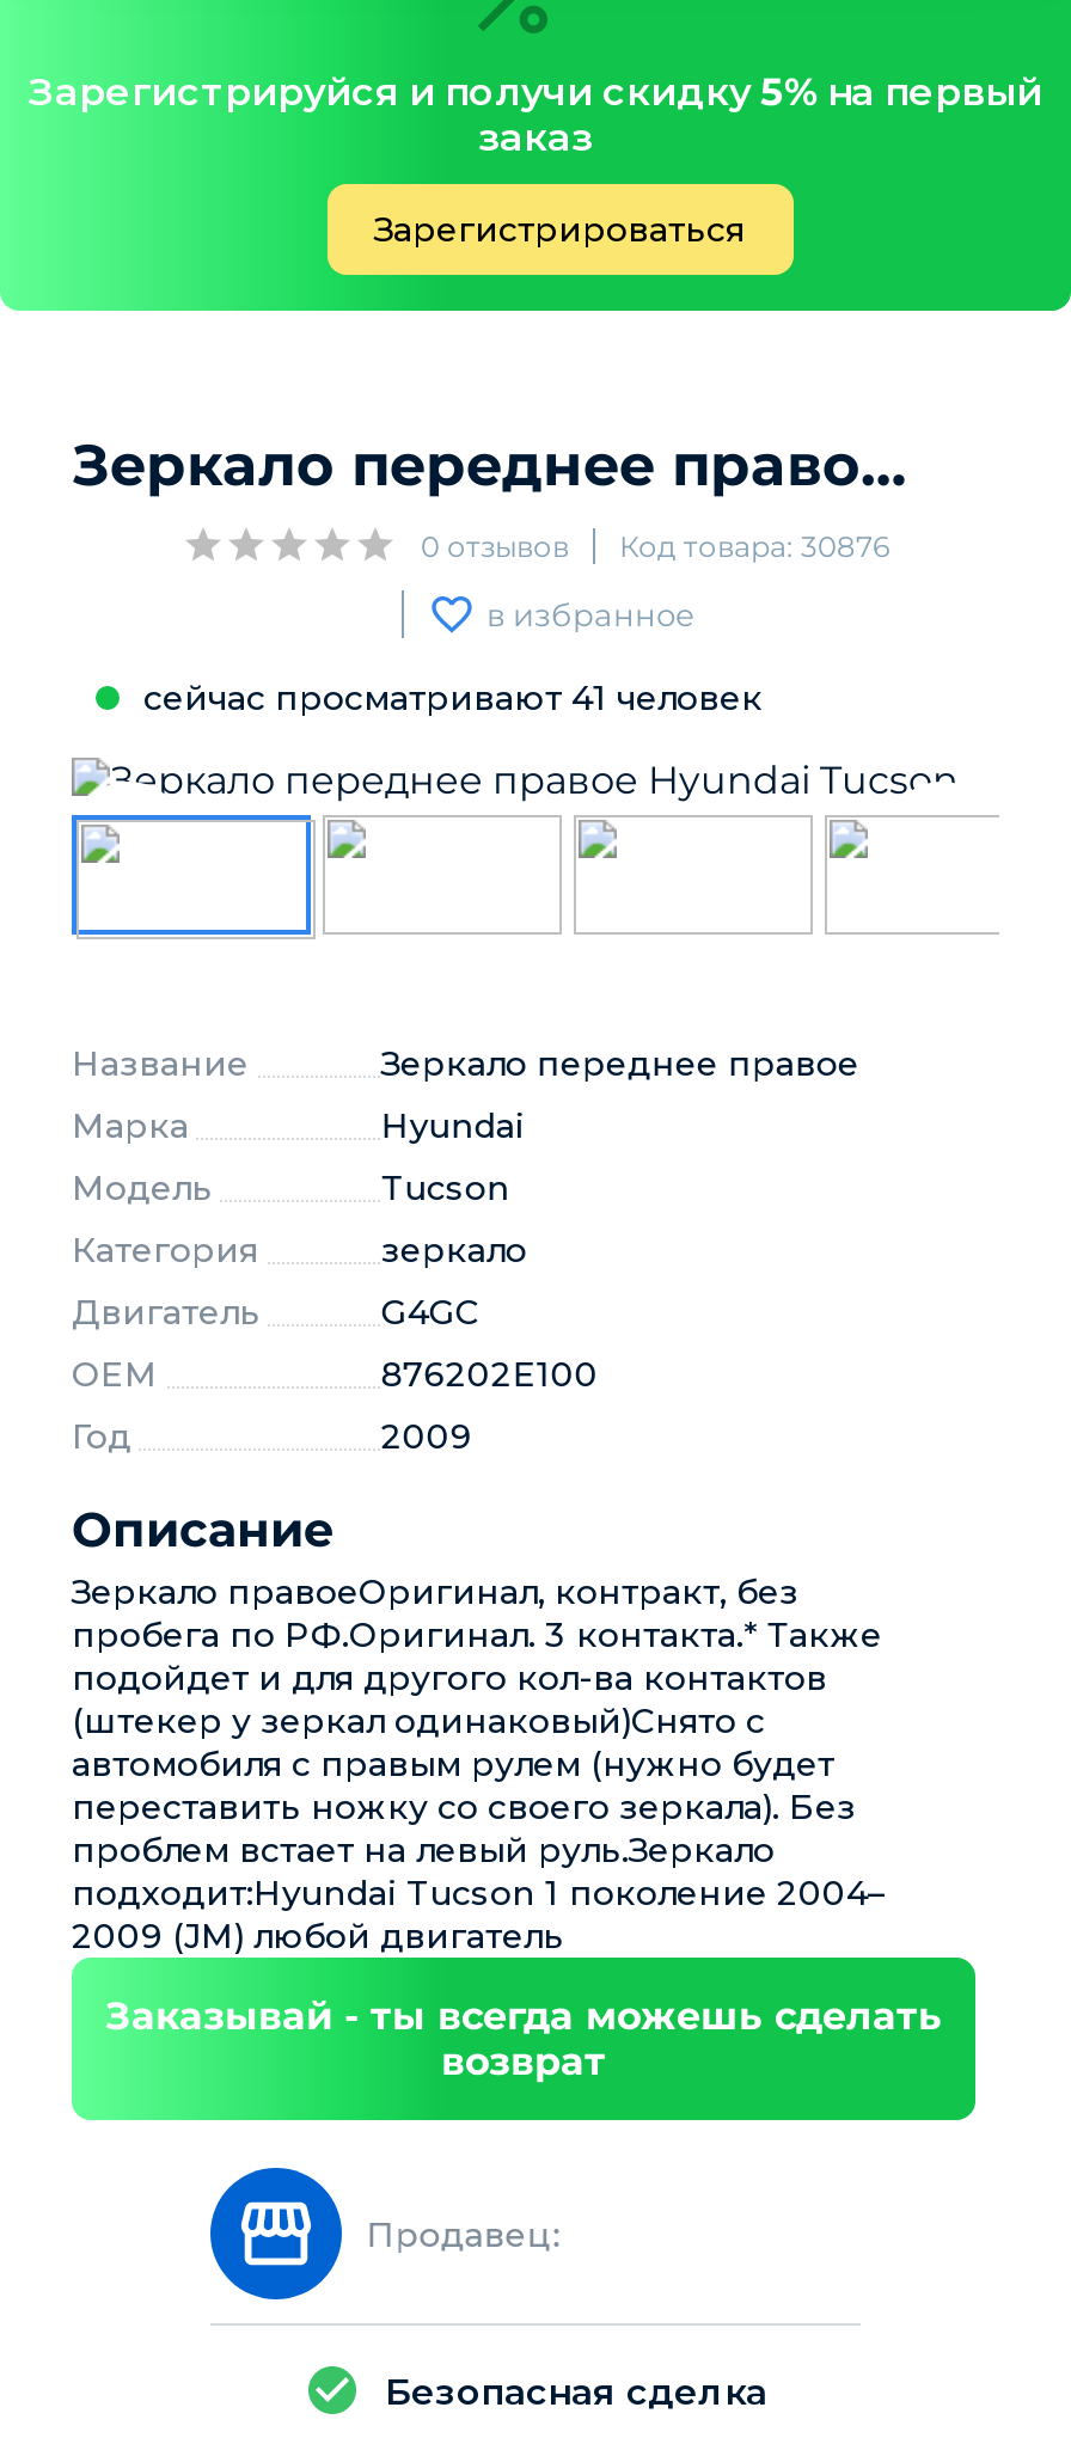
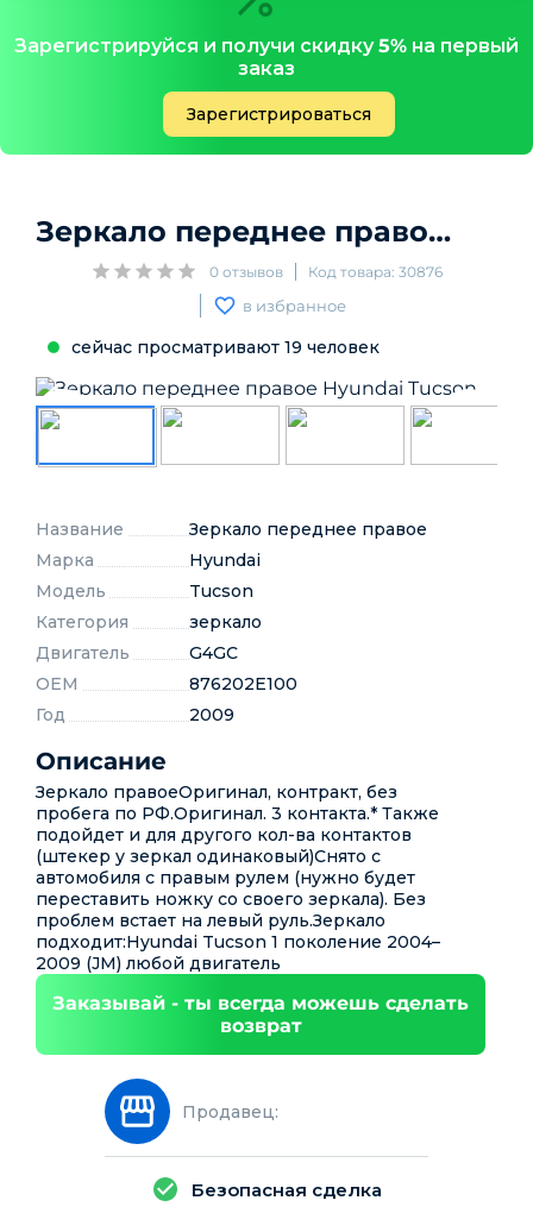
- сейчас просматривают 41 человек
+ сейчас просматривают 19 человек
